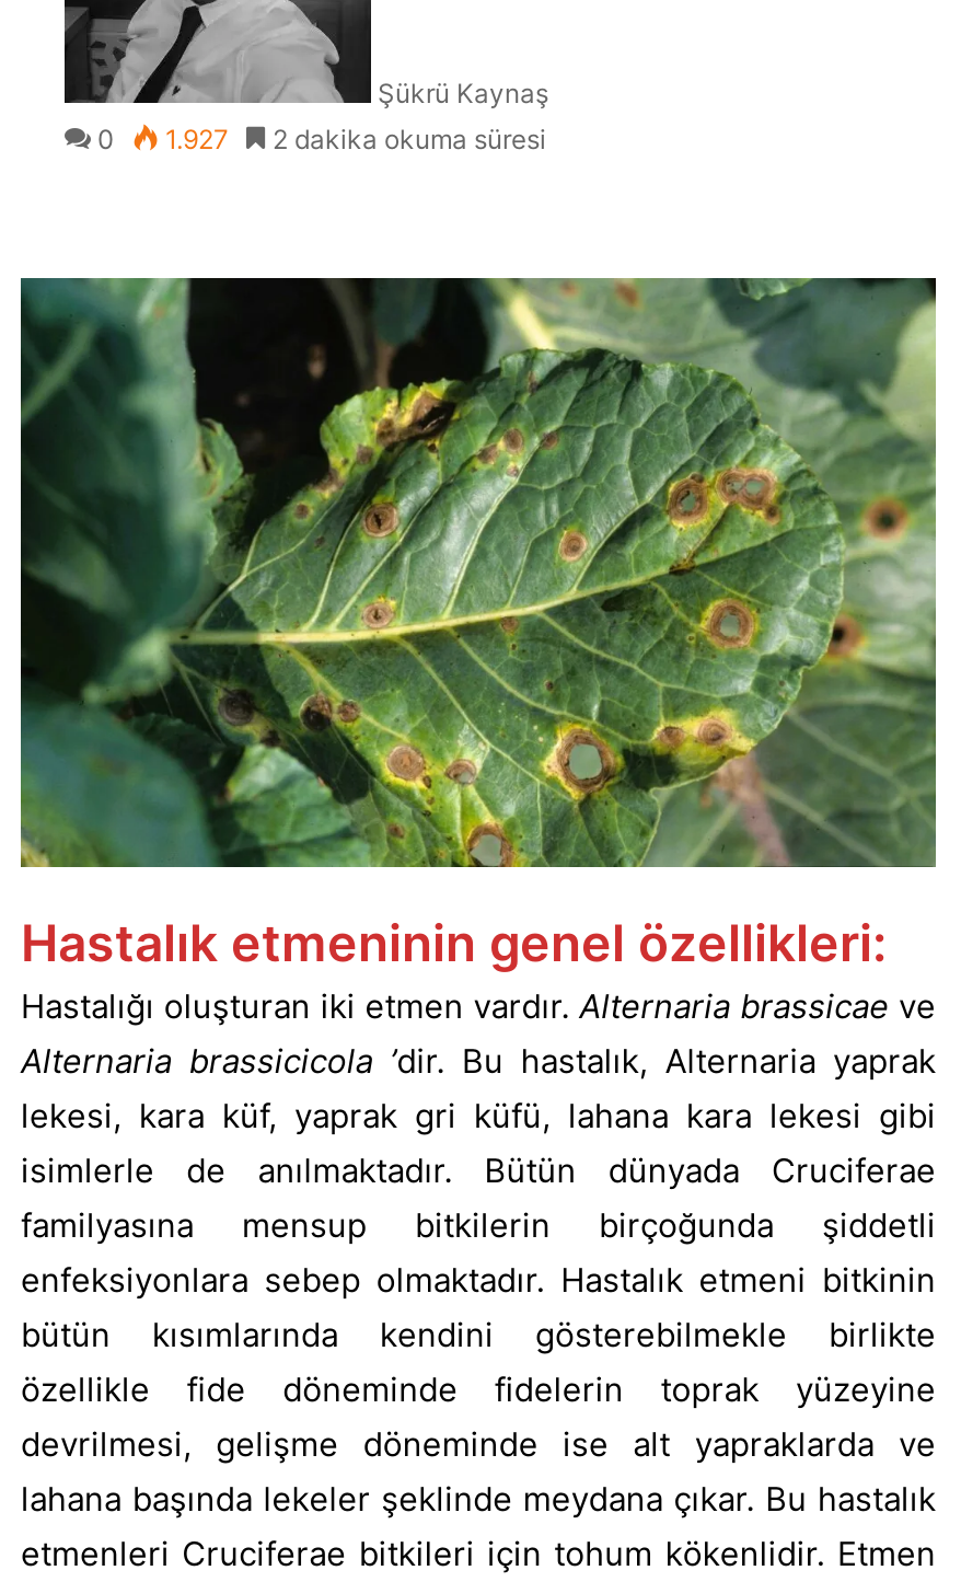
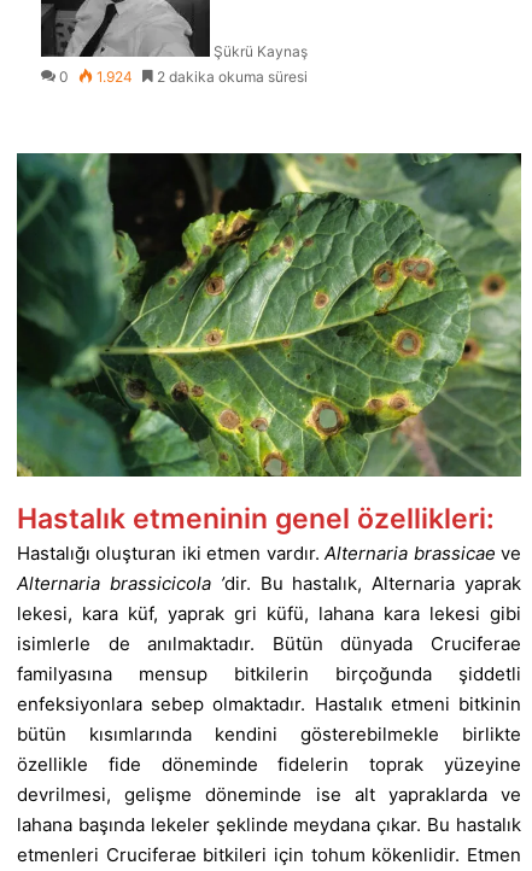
- 0 1.927 2 dakika okuma süresi
+ 0 1.924 2 dakika okuma süresi
